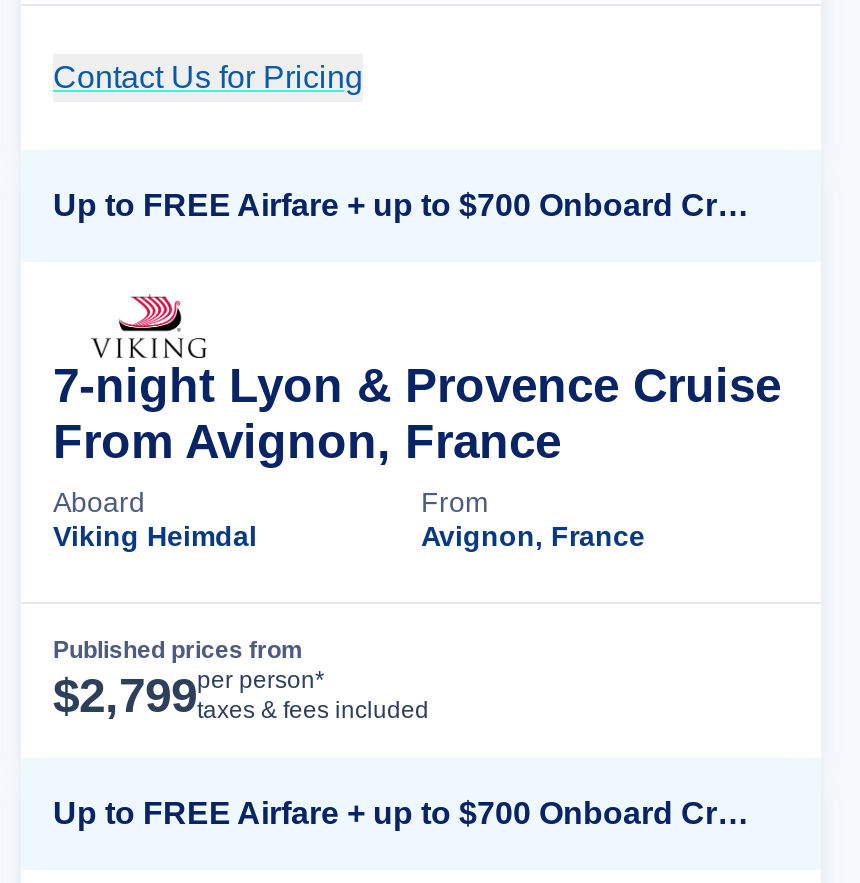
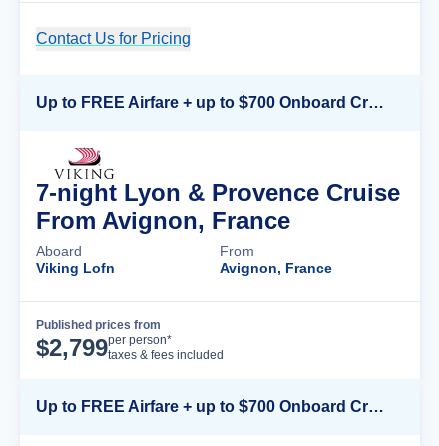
- Viking Heimdal
+ Viking Lofn
